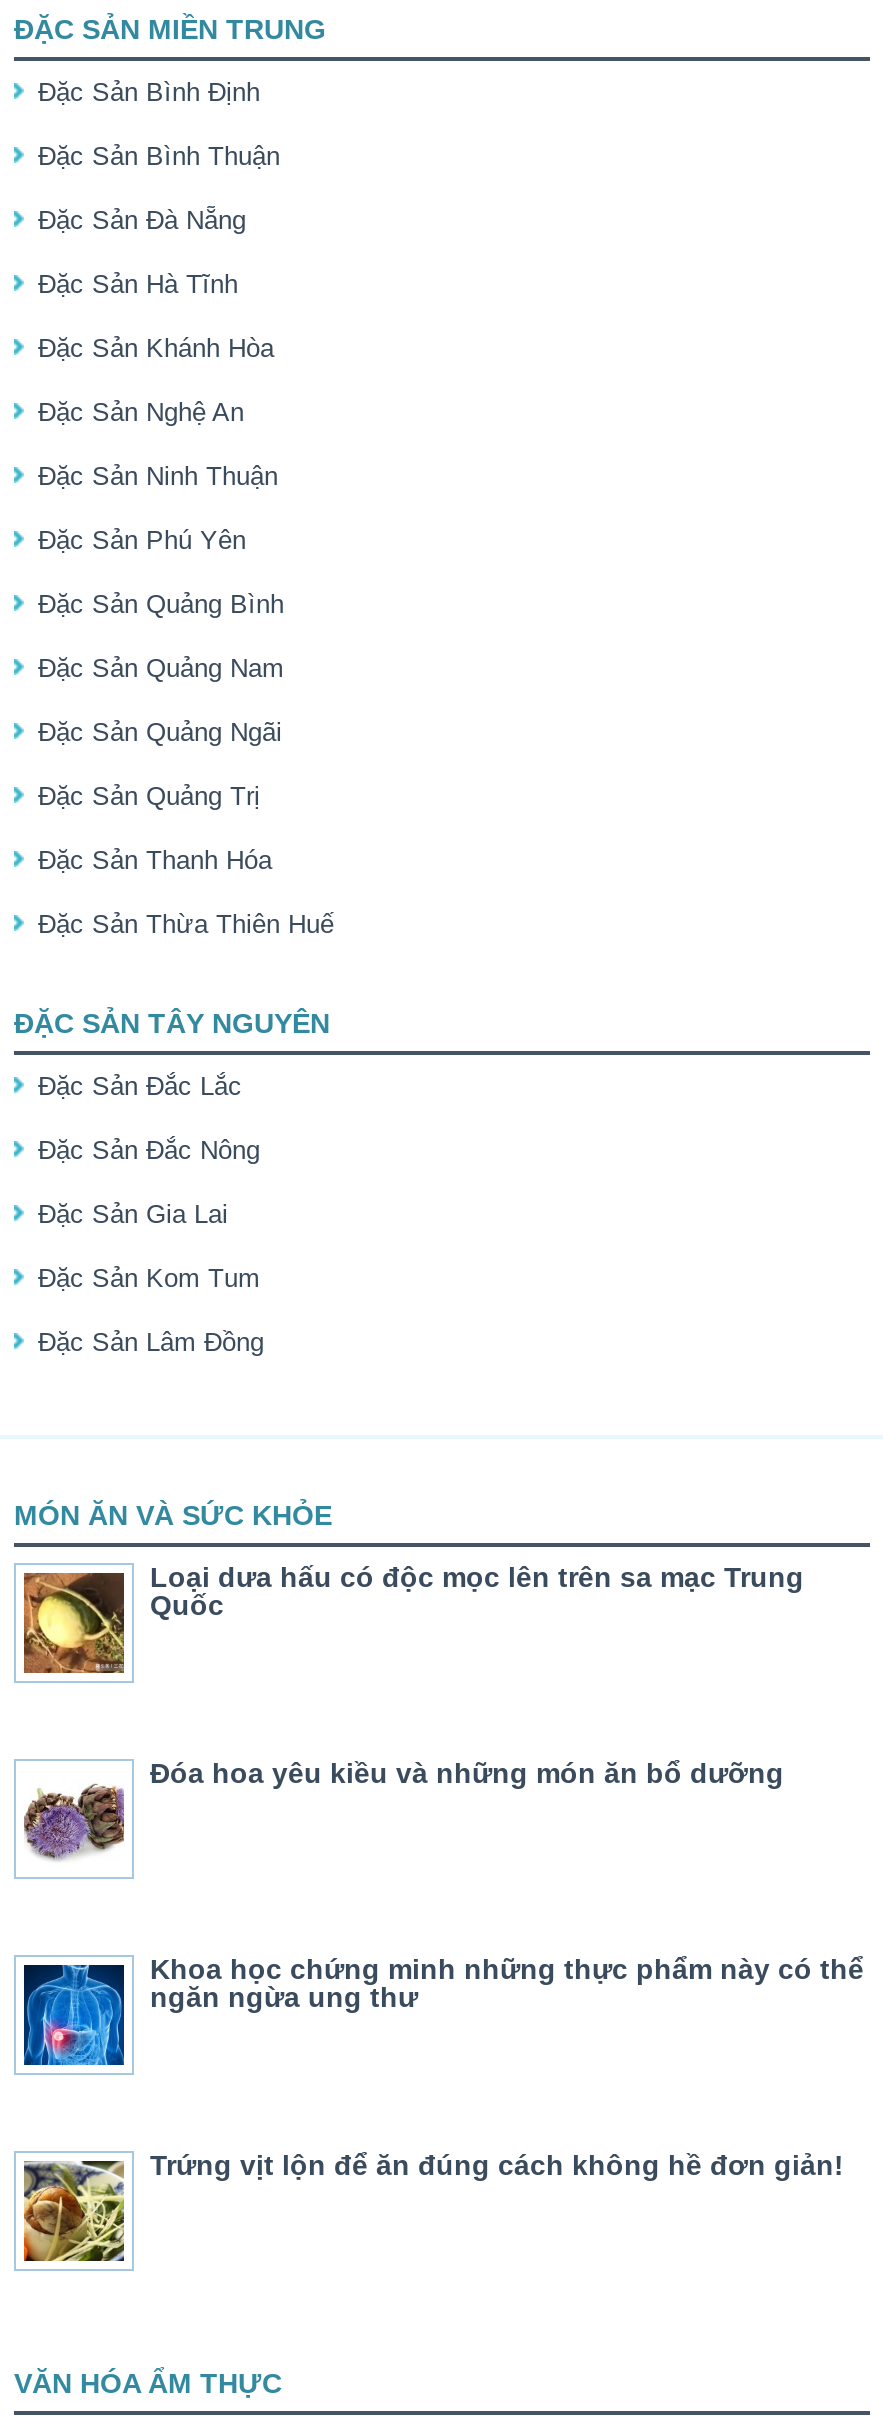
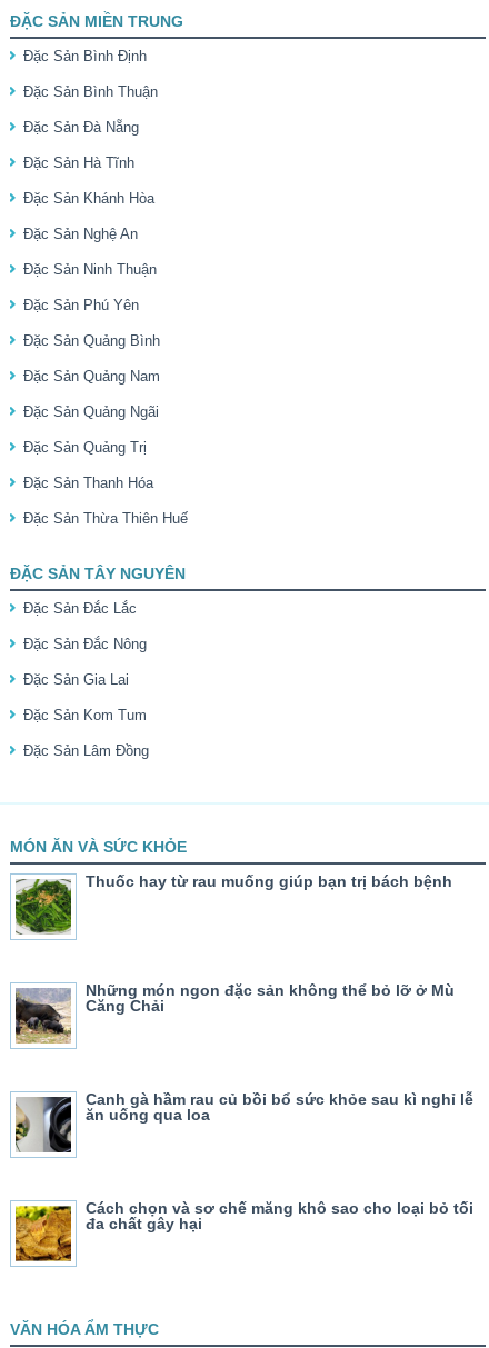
- [image]
- Loại dưa hấu có độc mọc lên trên sa mạc Trung
- Quốc
+ [image]
+ Thuốc hay từ rau muống giúp bạn trị bách bệnh

- [image]
- Đóa hoa yêu kiều và những món ăn bổ dưỡng
+ [image]
+ Những món ngon đặc sản không thể bỏ lỡ ở Mù
+ Căng Chải

- [image]
- Khoa học chứng minh những thực phẩm này có thể
- ngăn ngừa ung thư
+ [image]
+ Canh gà hầm rau củ bồi bổ sức khỏe sau kì nghỉ lễ
+ ăn uống qua loa

- [image]
- Trứng vịt lộn để ăn đúng cách không hề đơn giản!
+ [image]
+ Cách chọn và sơ chế măng khô sao cho loại bỏ tối
+ đa chất gây hại
